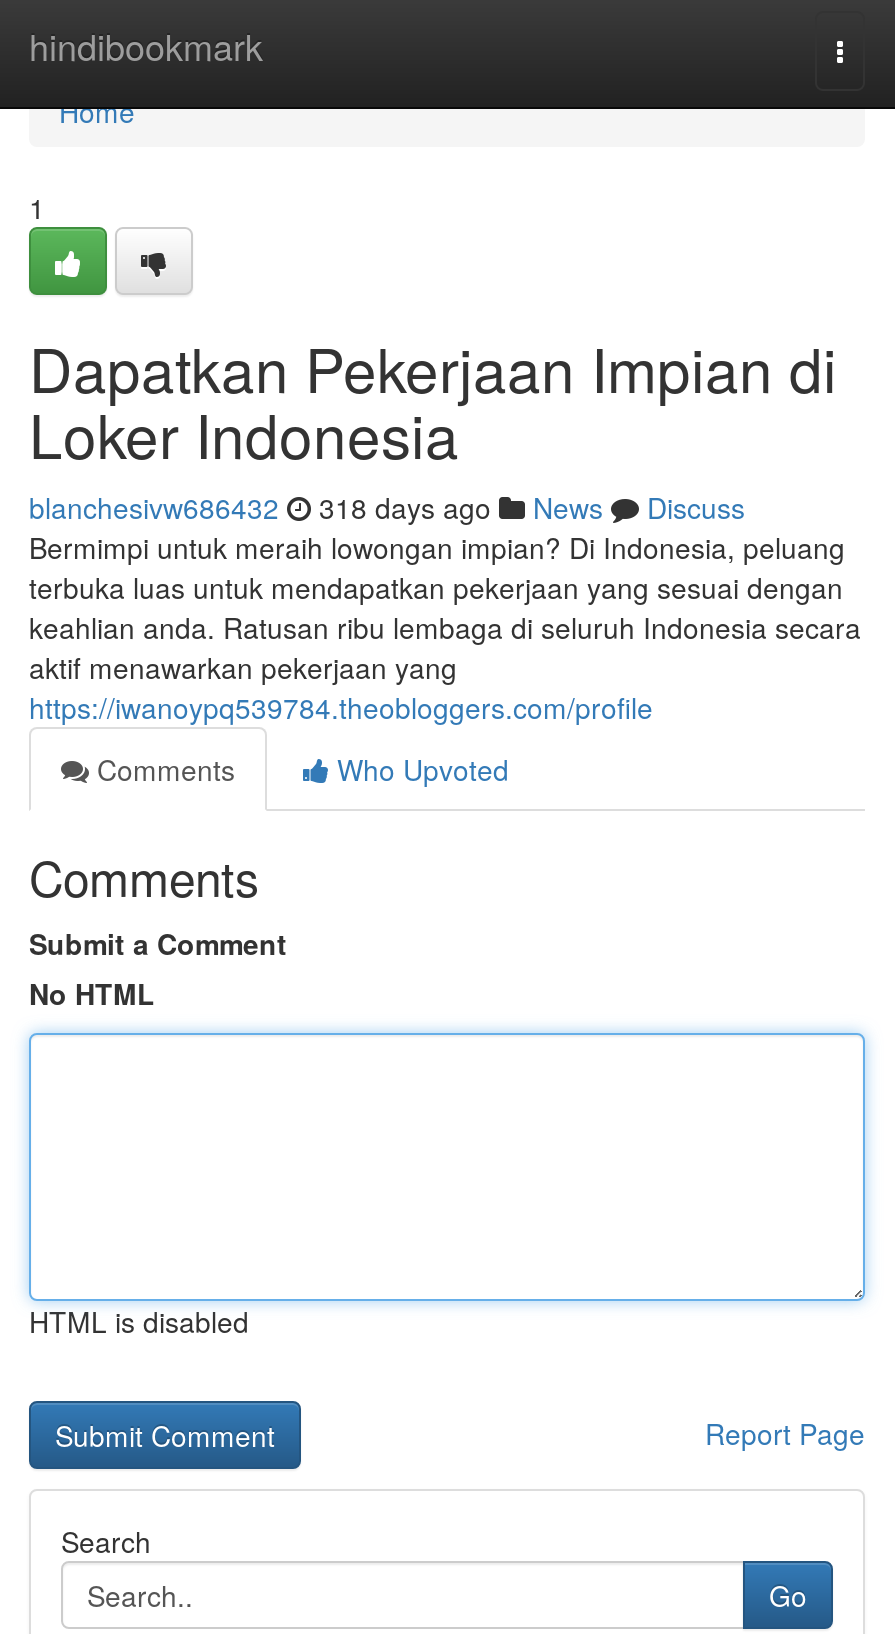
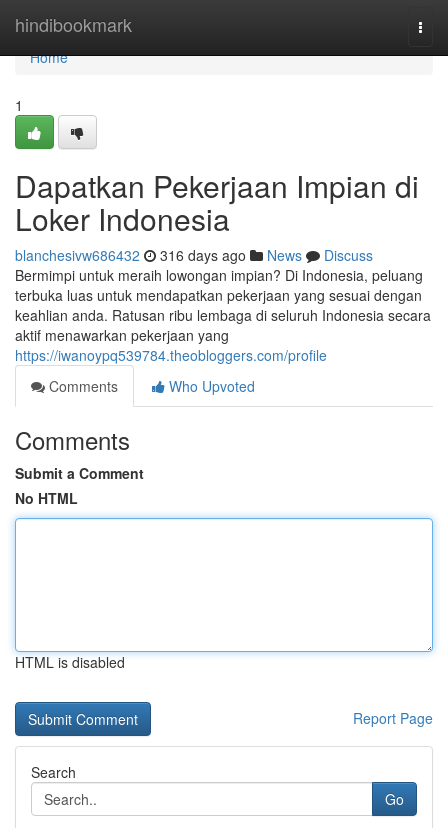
- blanchesivw686432 318 days ago News Discuss
+ blanchesivw686432 316 days ago News Discuss
